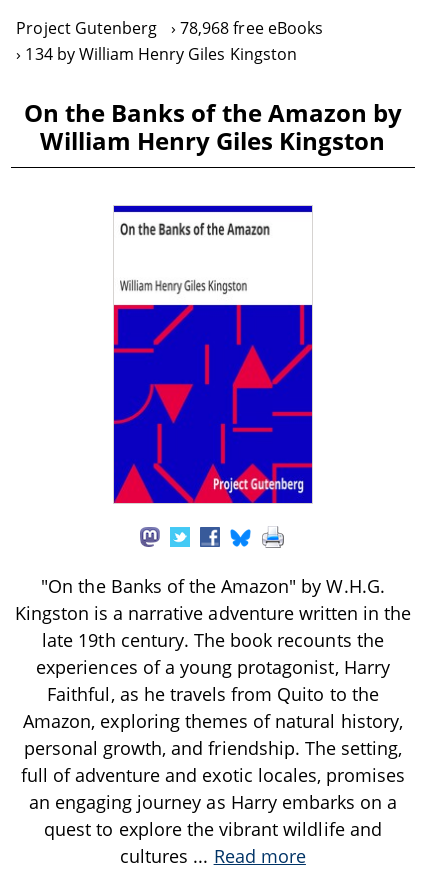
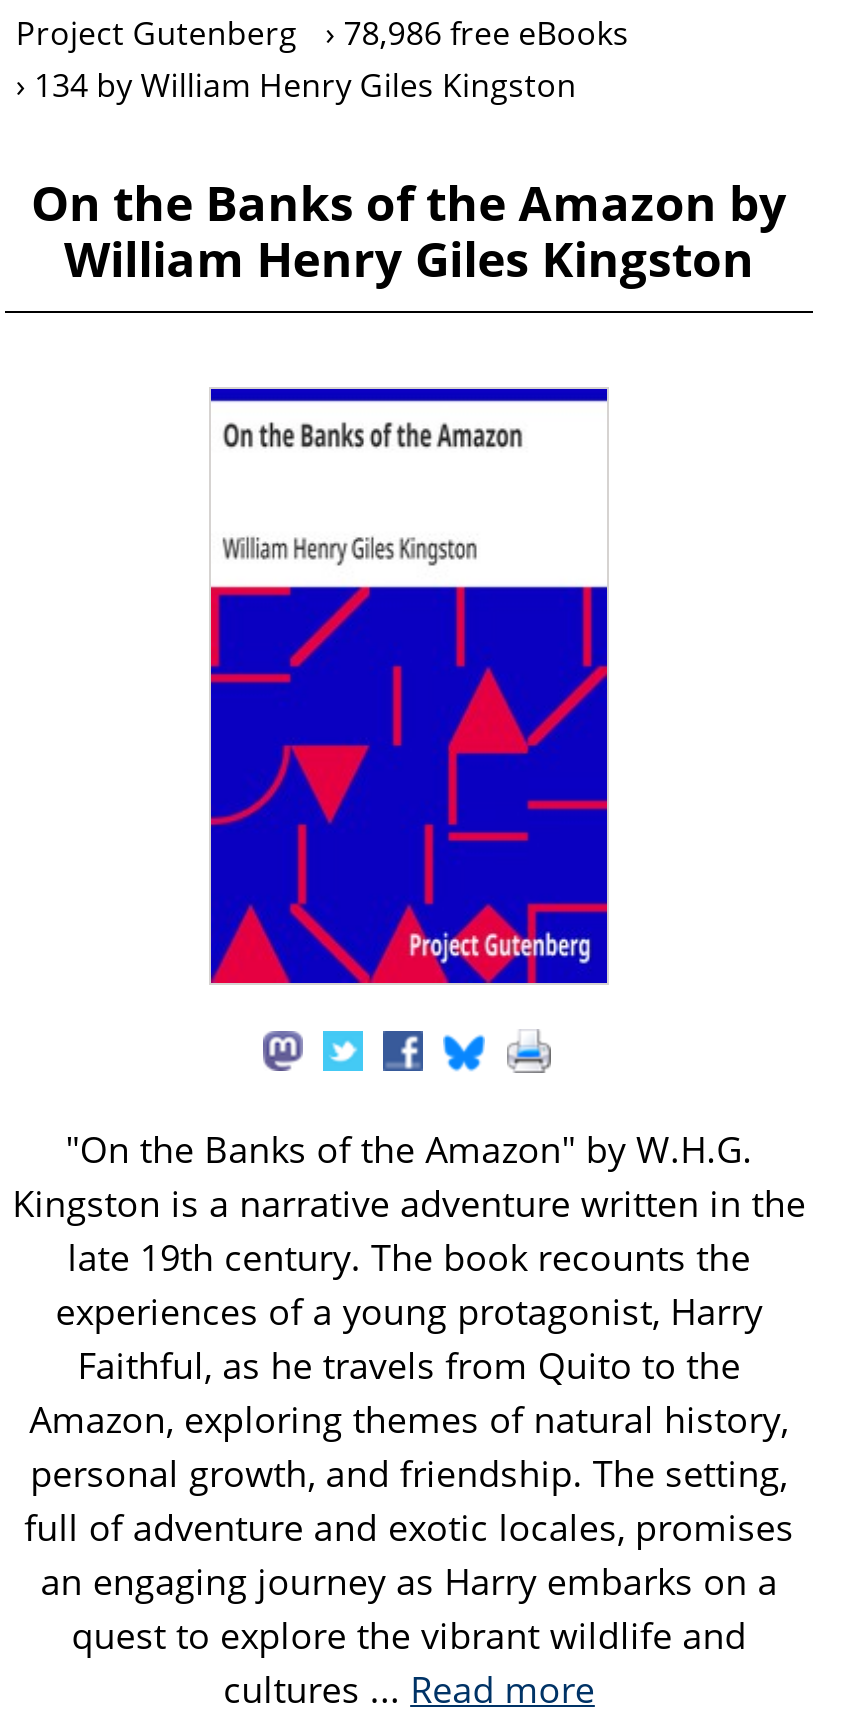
- Project Gutenberg 78,968 free eBooks
+ Project Gutenberg 78,986 free eBooks
